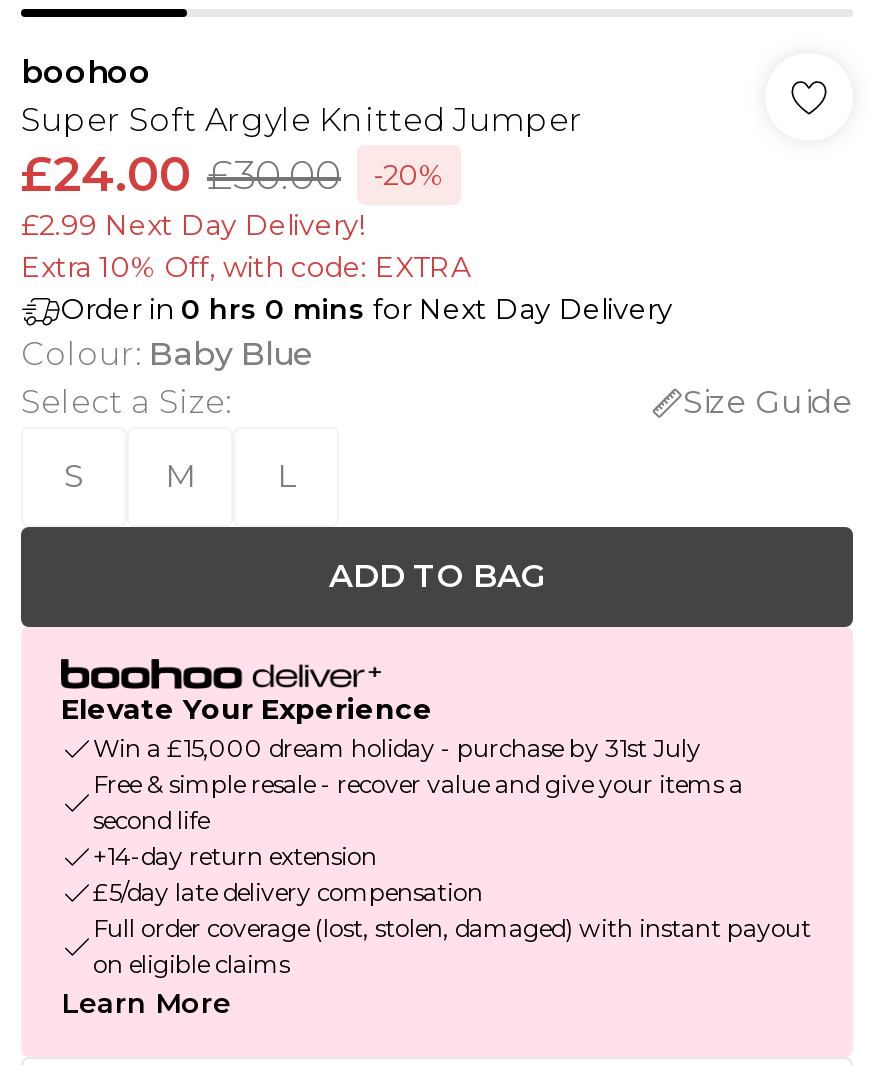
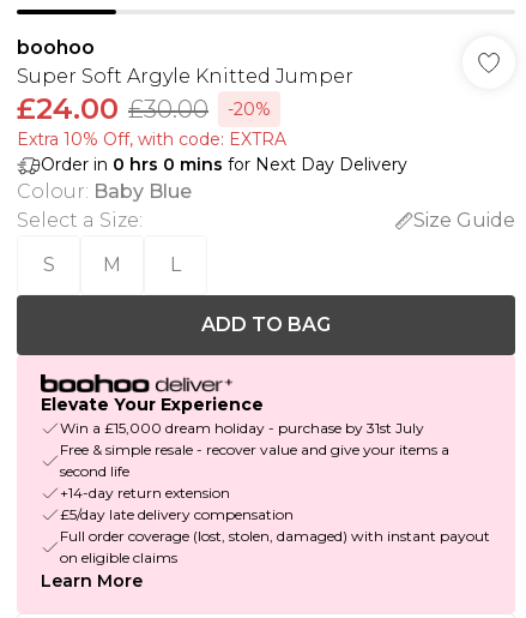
- £2.99 Next Day Delivery!
